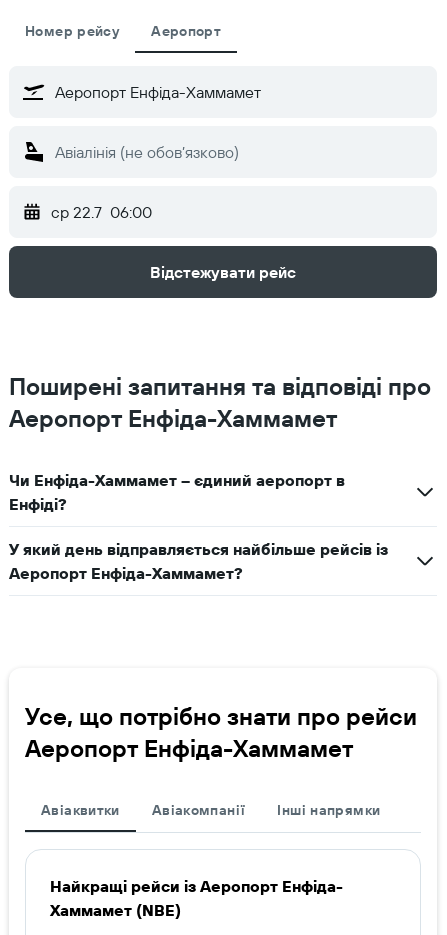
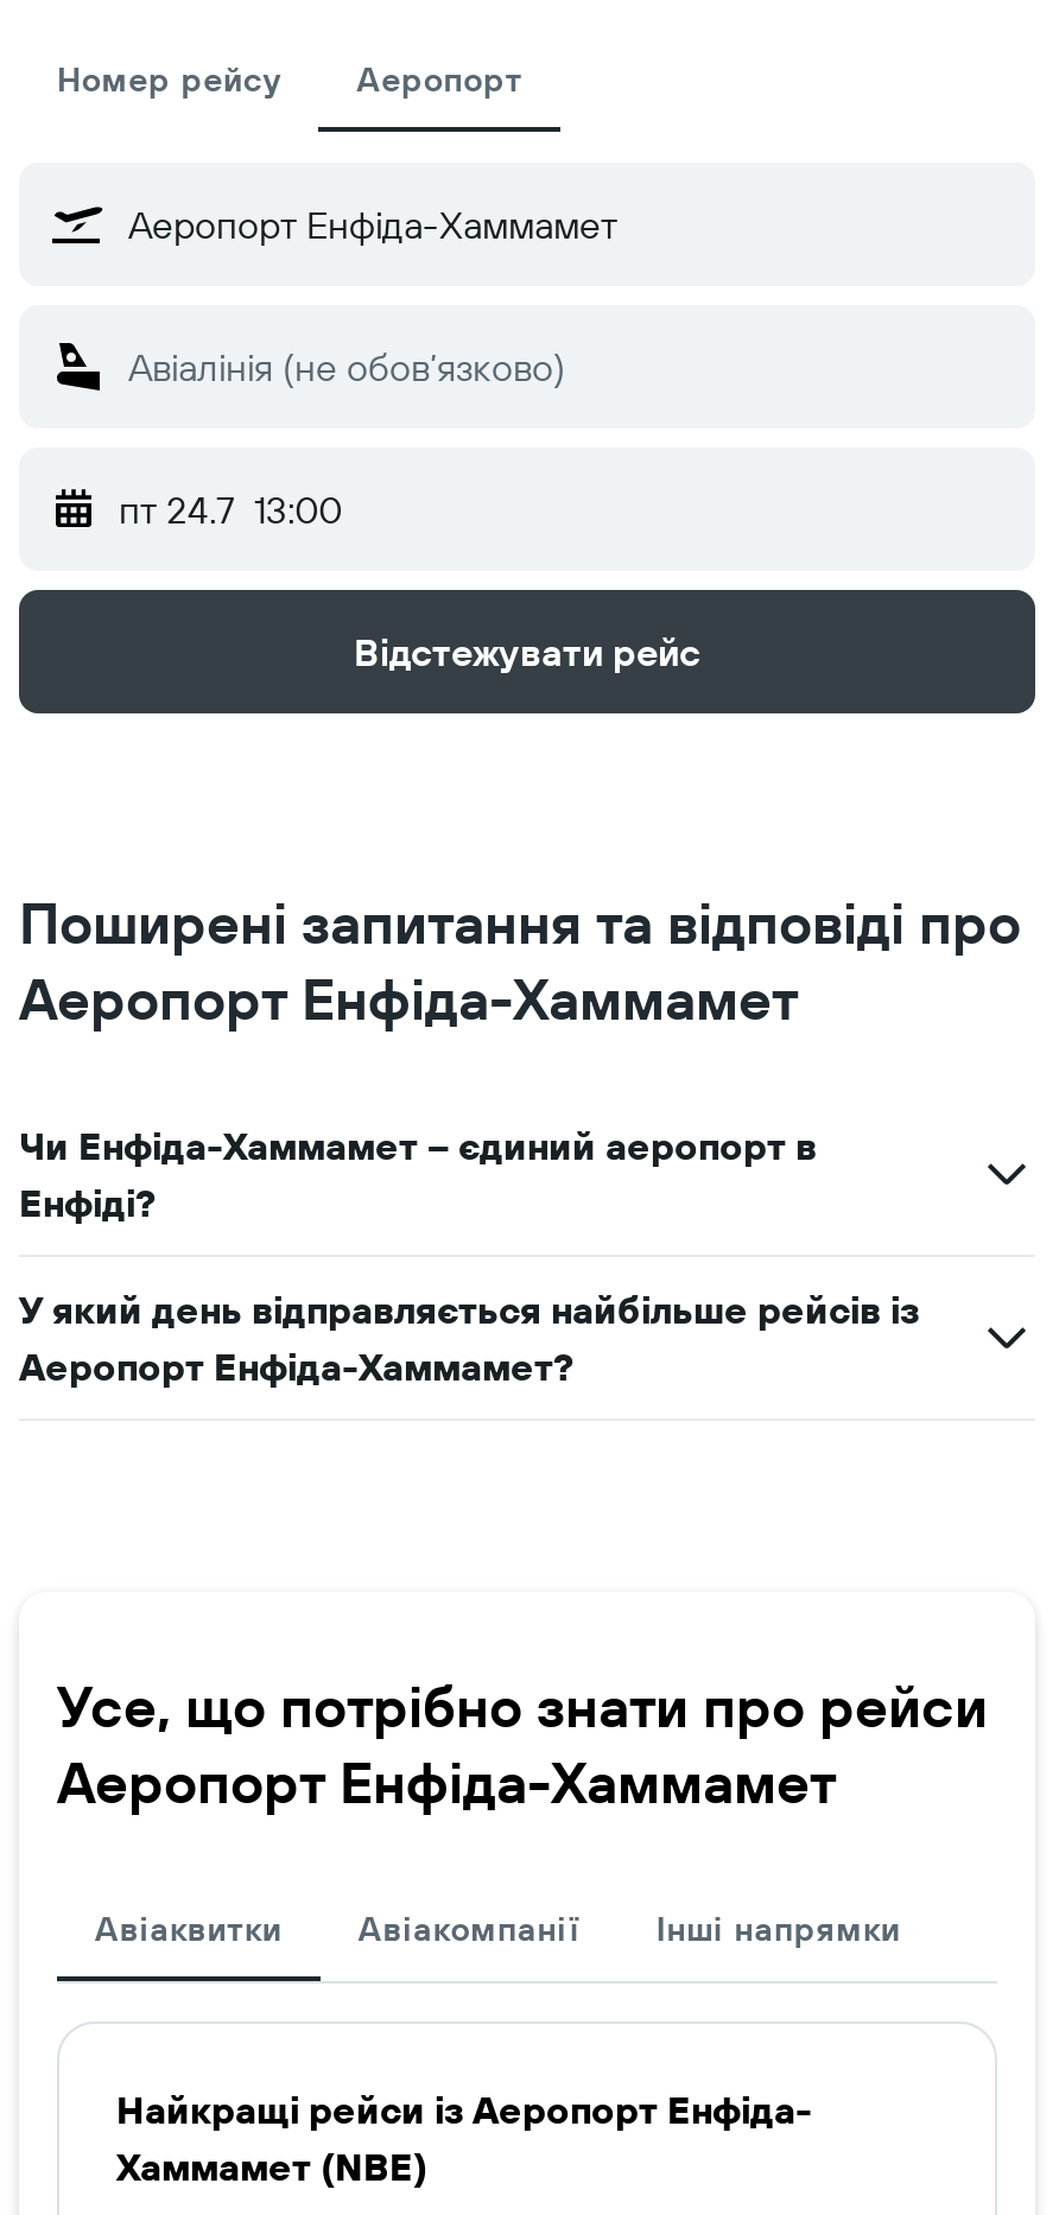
- ср 22.7 06:00
+ пт 24.7 13:00
